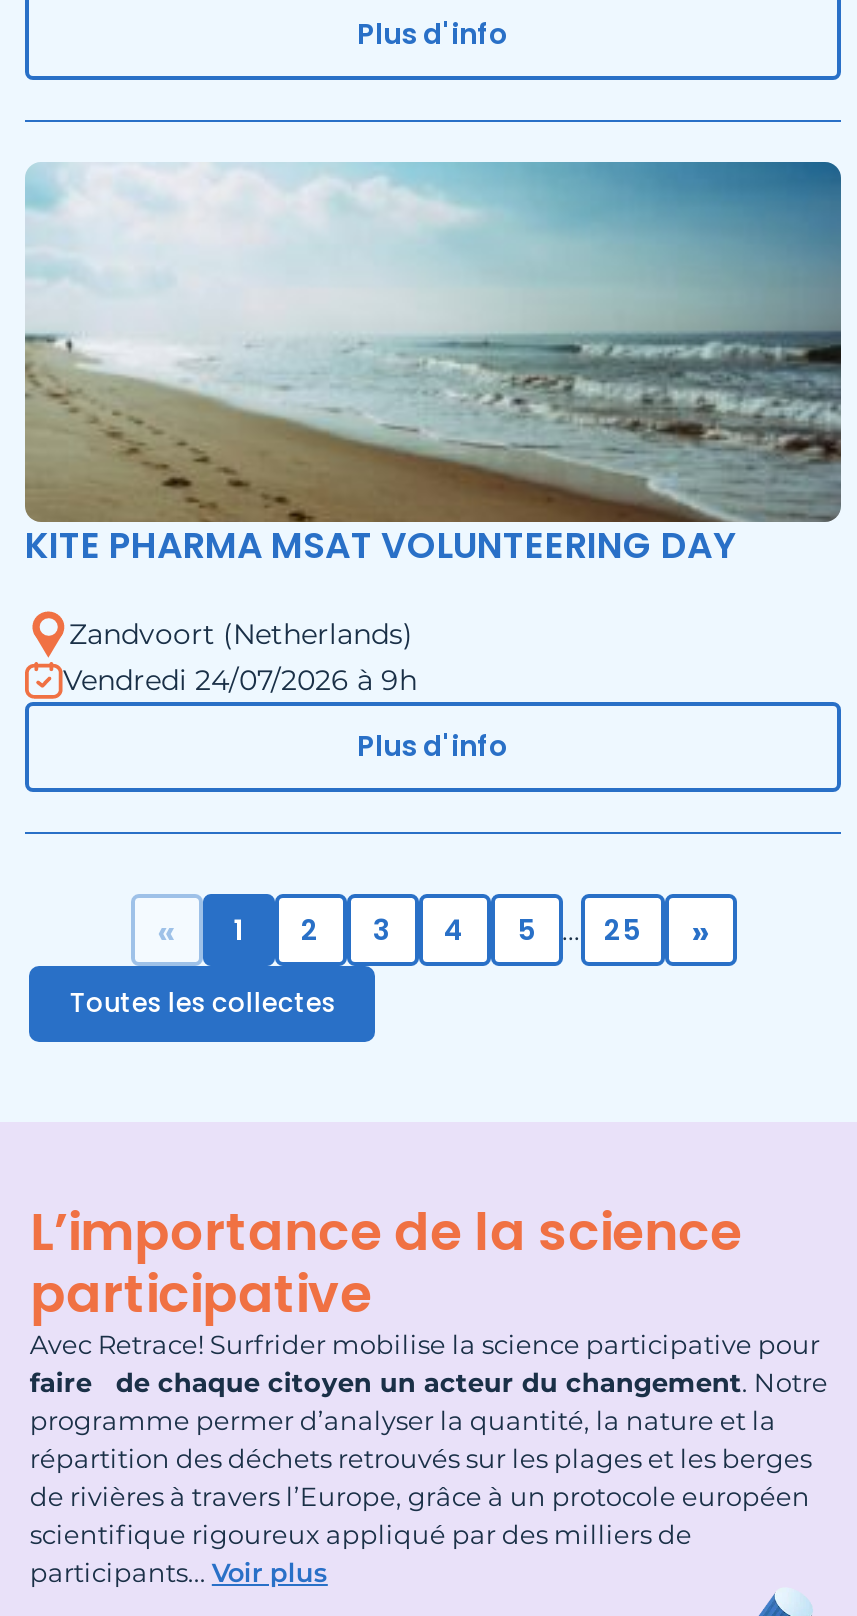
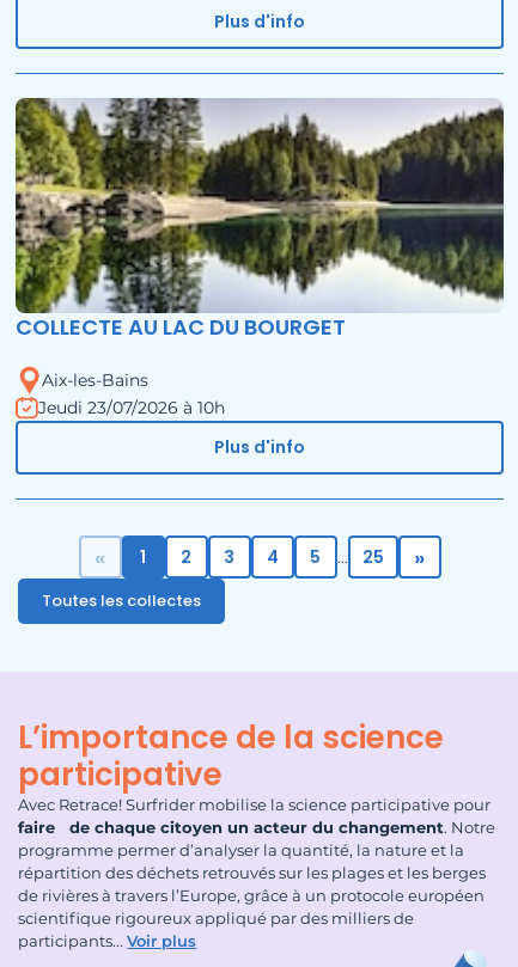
- [image]
- KITE PHARMA MSAT VOLUNTEERING DAY
+ [image]
+ COLLECTE AU LAC DU BOURGET

- Zandvoort (Netherlands)
- Vendredi 24/07/2026 à 9h
+ Aix-les-Bains
+ Jeudi 23/07/2026 à 10h
